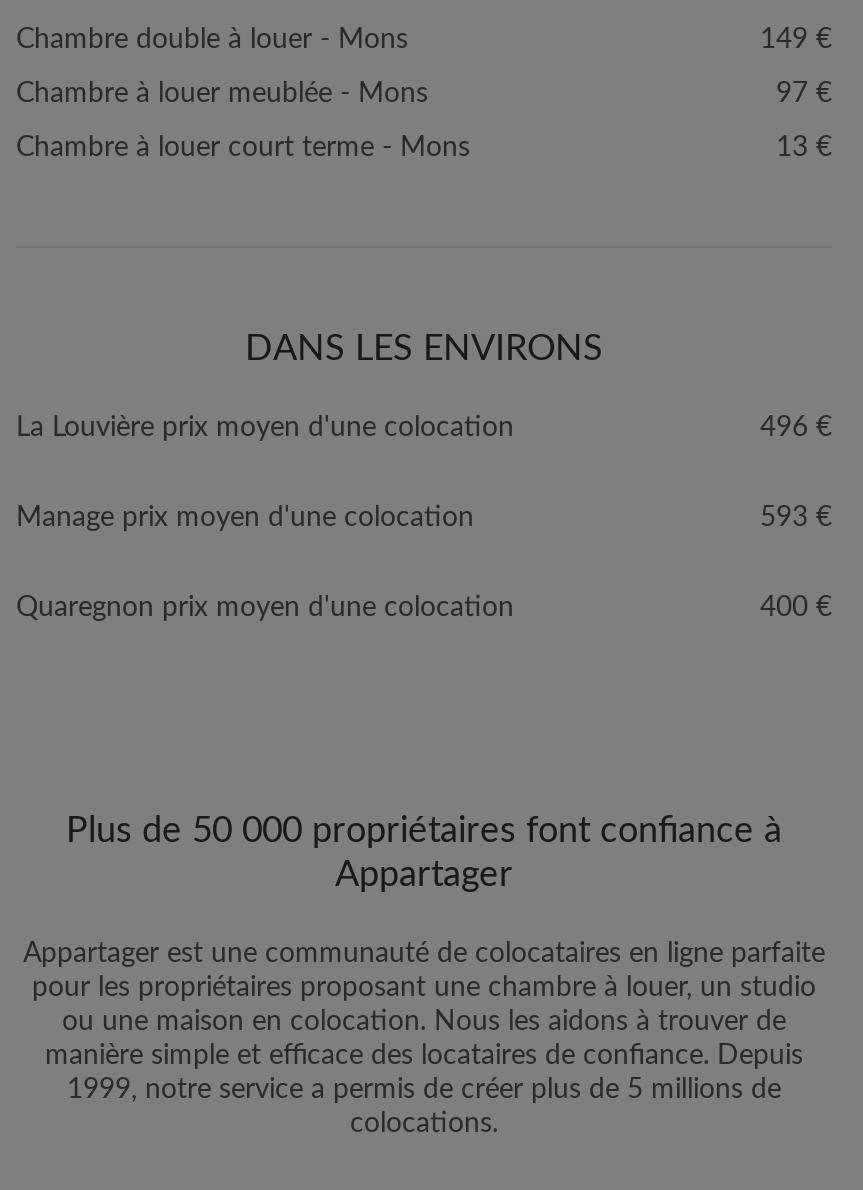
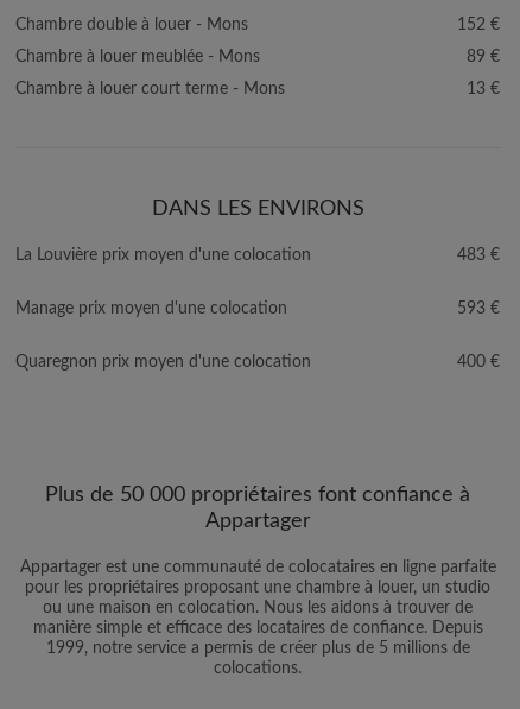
- 149 €
+ 152 €

- 97 €
+ 89 €

- 496 €
+ 483 €
